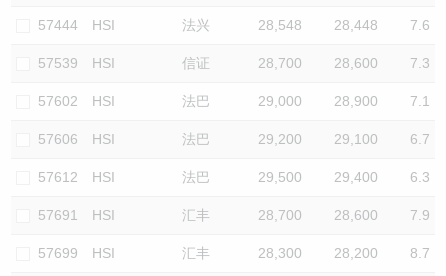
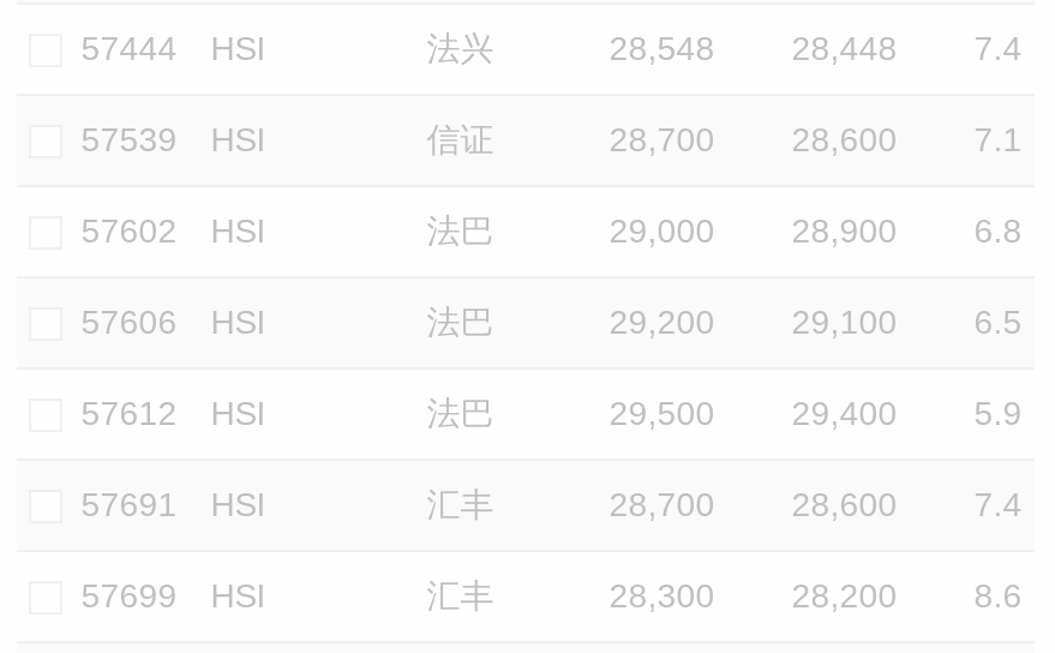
- 28,548 28,448 7.6
+ 28,548 28,448 7.4

- 28,700 28,600 7.3
+ 28,700 28,600 7.1

- 29,000 28,900 7.1
+ 29,000 28,900 6.8

- 29,200 29,100 6.7
+ 29,200 29,100 6.5

- 29,500 29,400 6.3
+ 29,500 29,400 5.9

- 28,700 28,600 7.9
+ 28,700 28,600 7.4

- 28,300 28,200 8.7
+ 28,300 28,200 8.6
